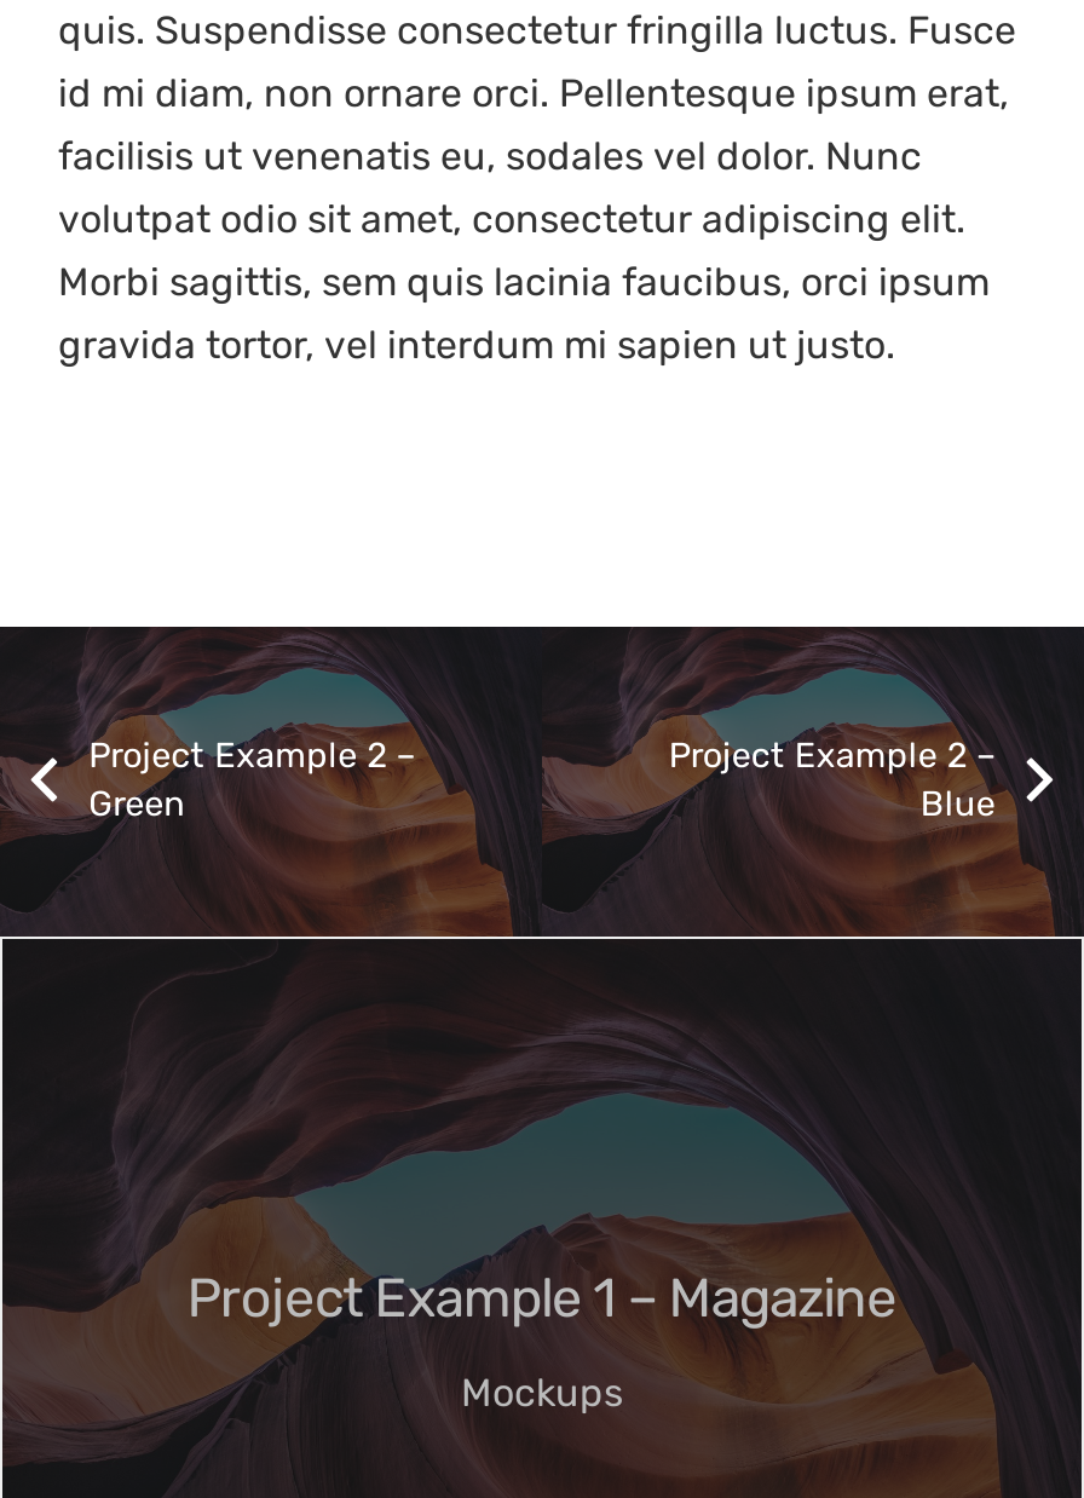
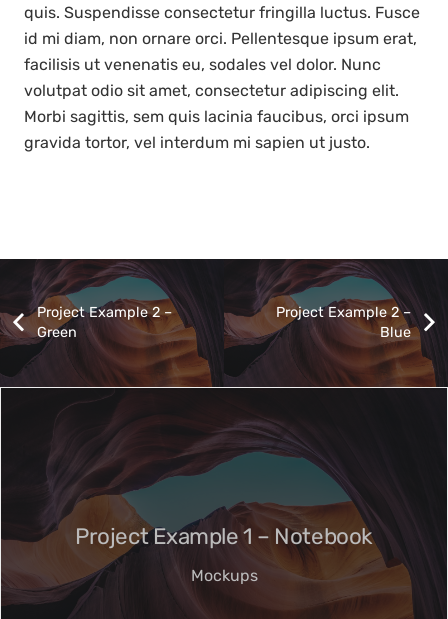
- Project Example 1 – Magazine
+ Project Example 1 – Notebook
